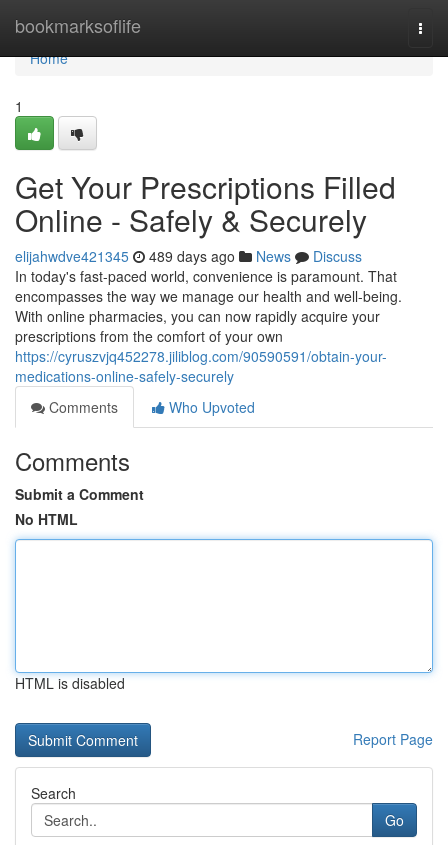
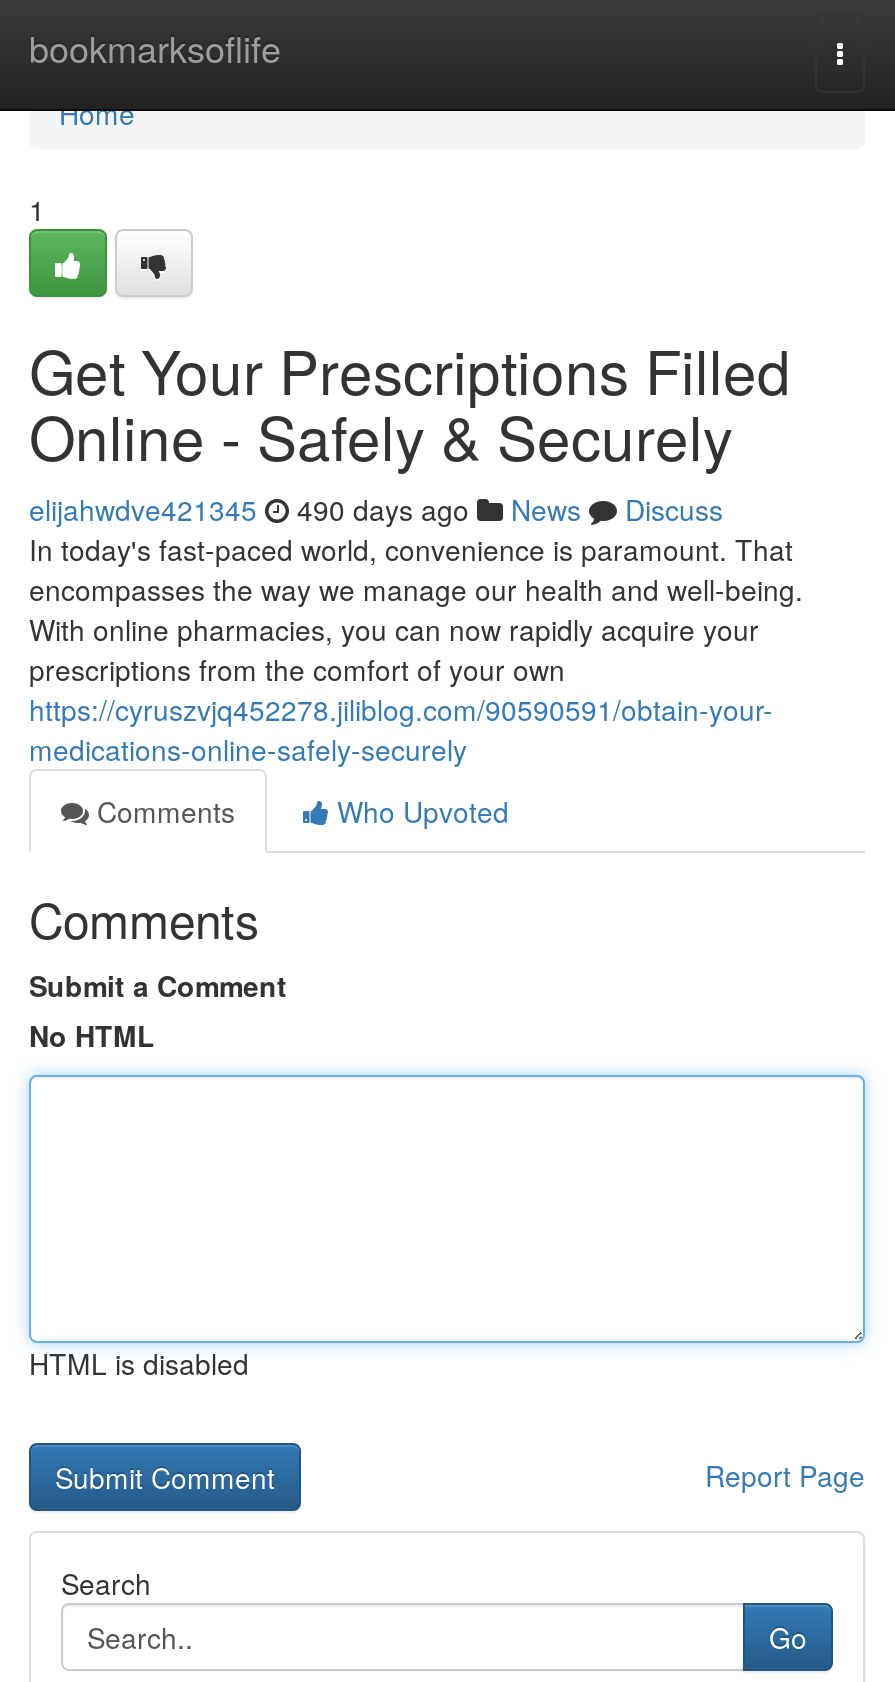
- elijahwdve421345 489 days ago News Discuss
+ elijahwdve421345 490 days ago News Discuss
